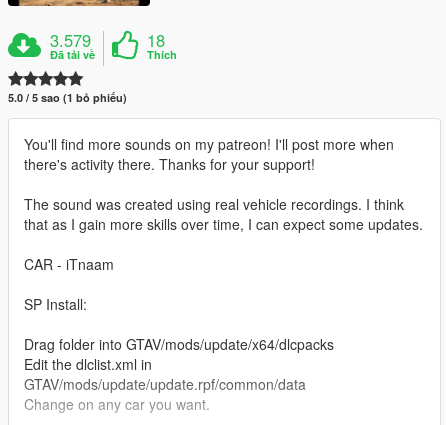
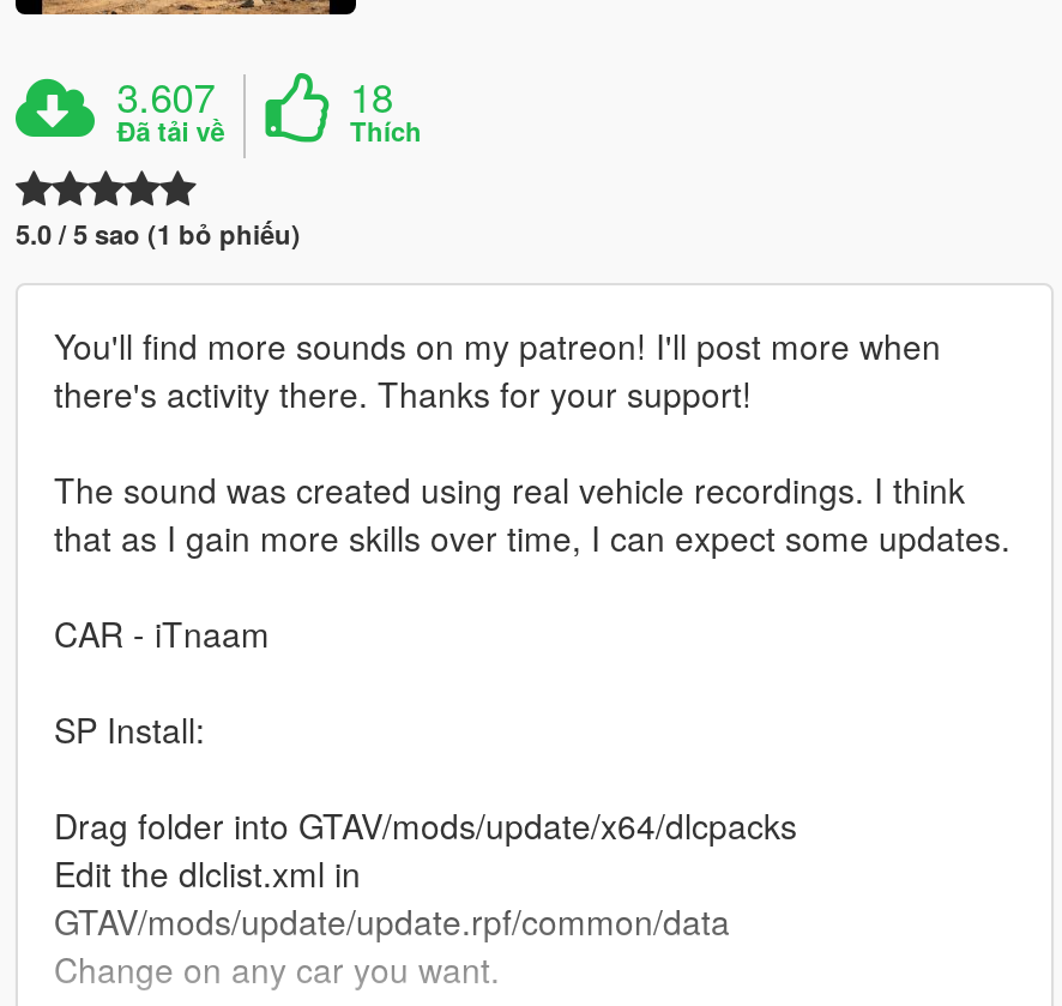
- 3.579
+ 3.607
